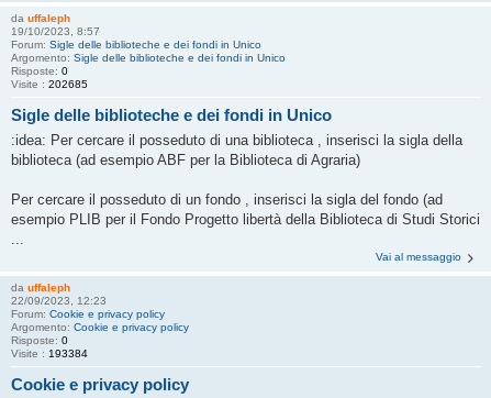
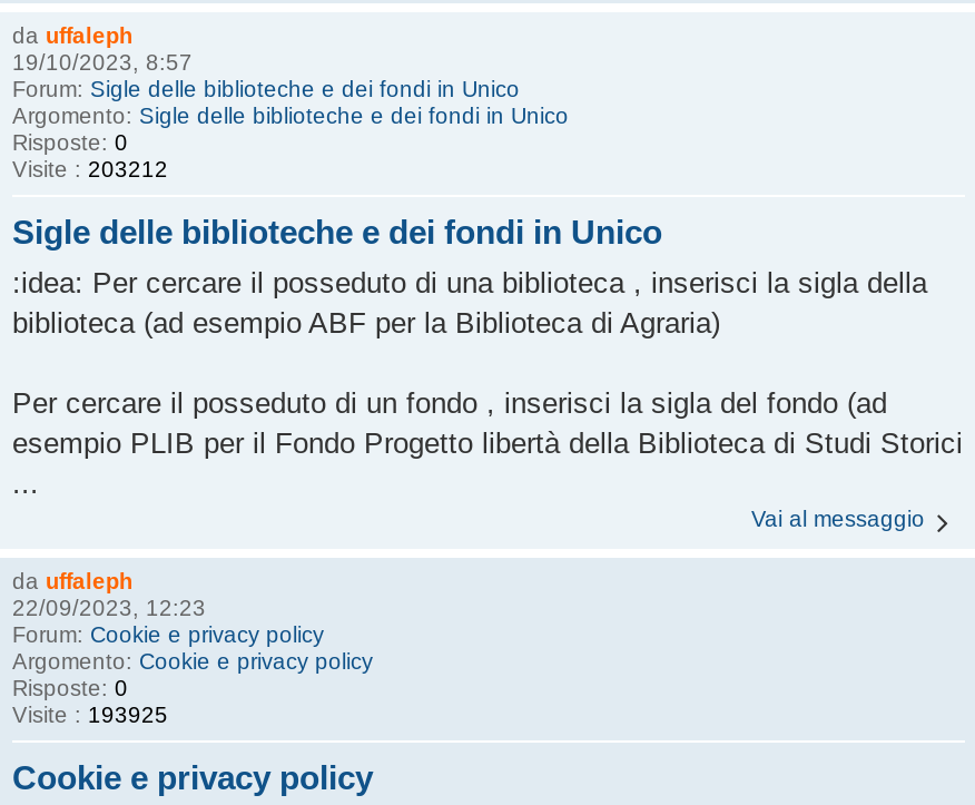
- Visite : 202685
+ Visite : 203212

- Visite : 193384
+ Visite : 193925
